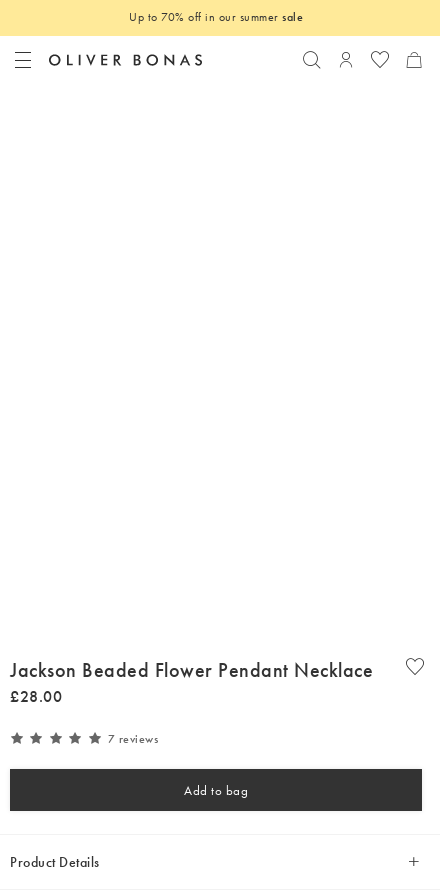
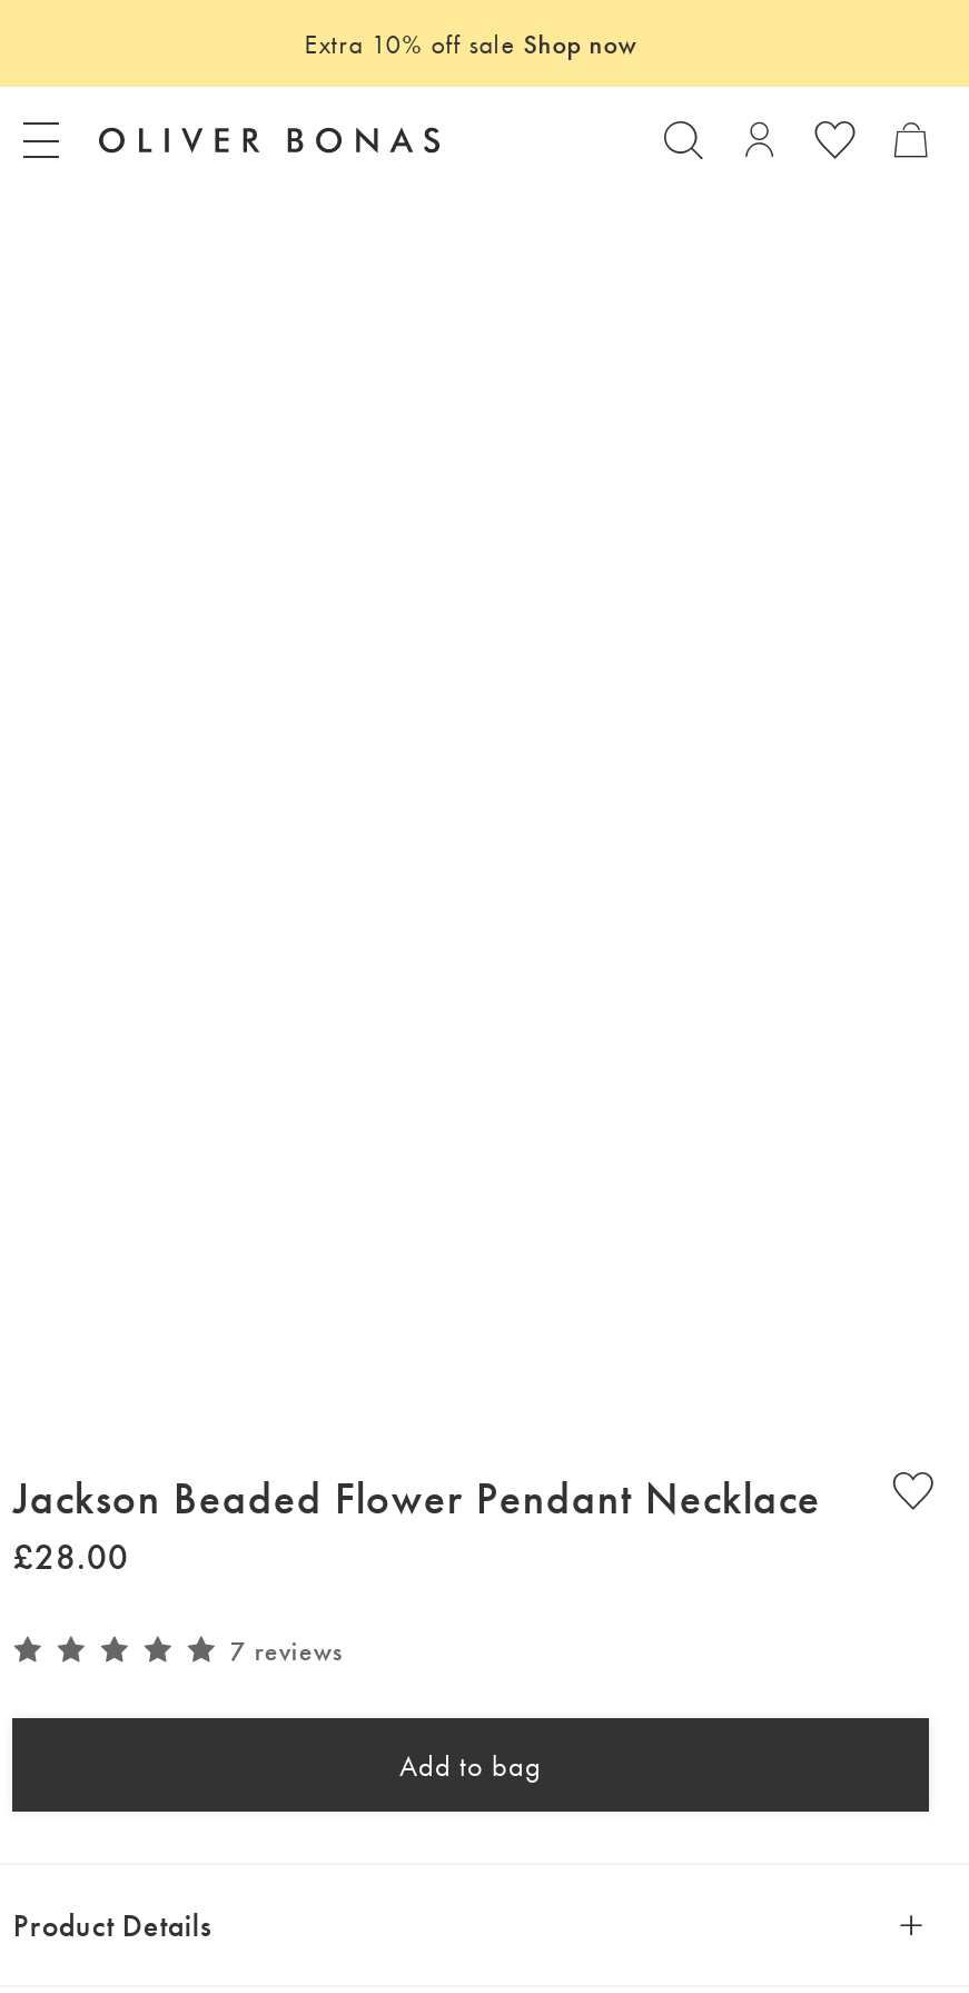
- Up to 70% off in our summer sale
+ Extra 10% off sale Shop now
